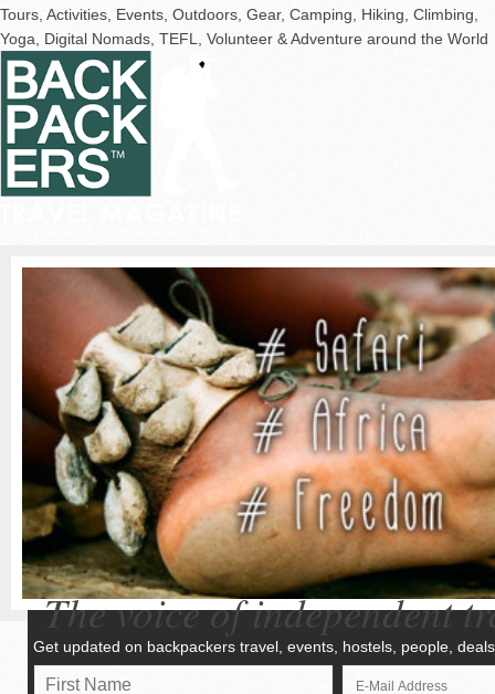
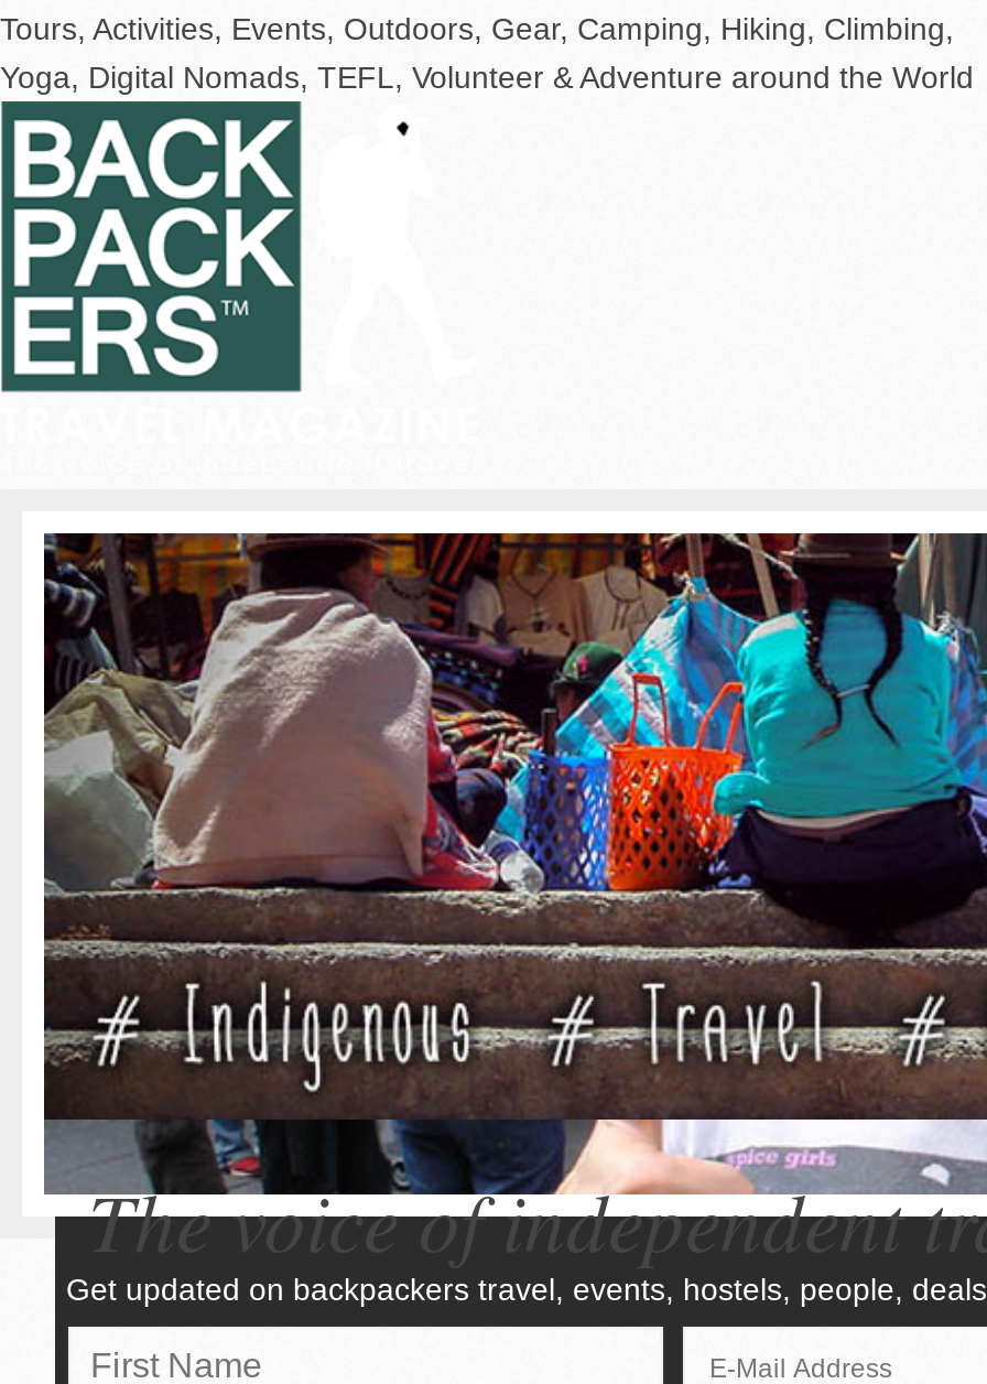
- [image]
+ [image]
